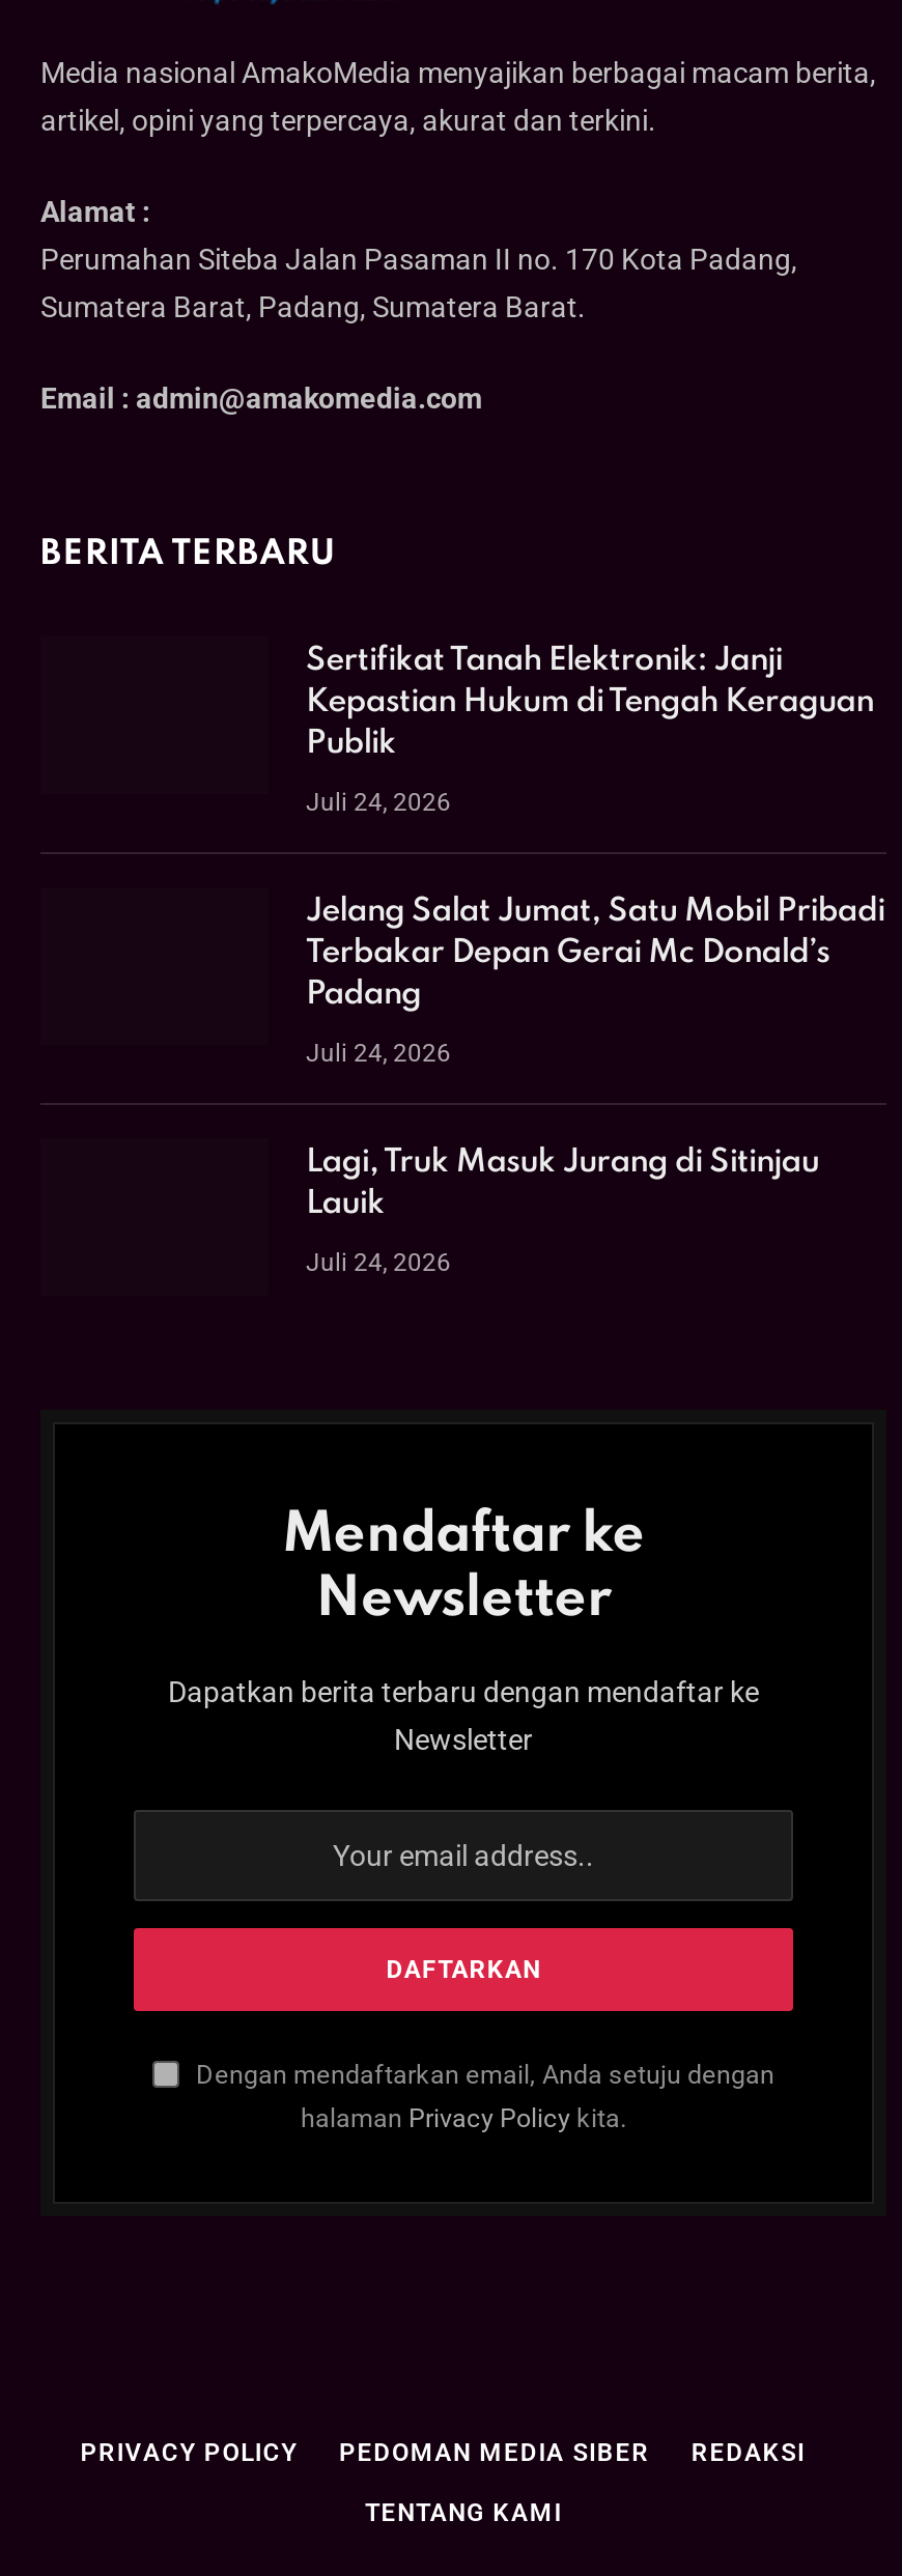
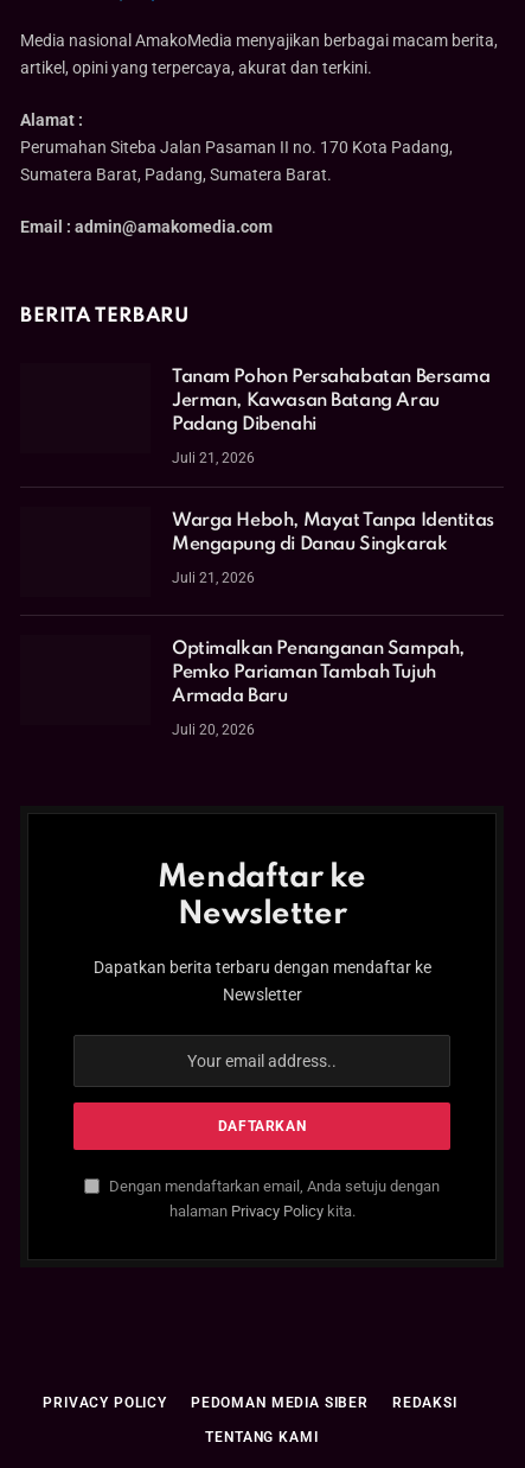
- Sertifikat Tanah Elektronik: Janji
- Kepastian Hukum di Tengah Keraguan
- Publik
+ Tanam Pohon Persahabatan Bersama
+ Jerman, Kawasan Batang Arau
+ Padang Dibenahi

- Juli 24, 2026
+ Juli 21, 2026

- Jelang Salat Jumat, Satu Mobil Pribadi
- Terbakar Depan Gerai Mc Donald’s
- Padang
+ Warga Heboh, Mayat Tanpa Identitas
+ Mengapung di Danau Singkarak

- Juli 24, 2026
+ Juli 21, 2026

- Lagi, Truk Masuk Jurang di Sitinjau
- Lauik
+ Optimalkan Penanganan Sampah,
+ Pemko Pariaman Tambah Tujuh
+ Armada Baru

- Juli 24, 2026
+ Juli 20, 2026
